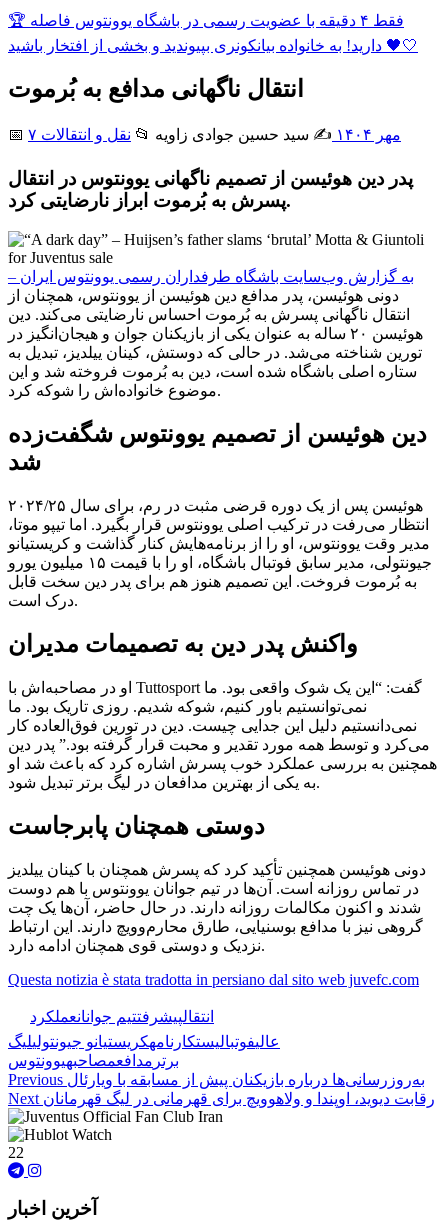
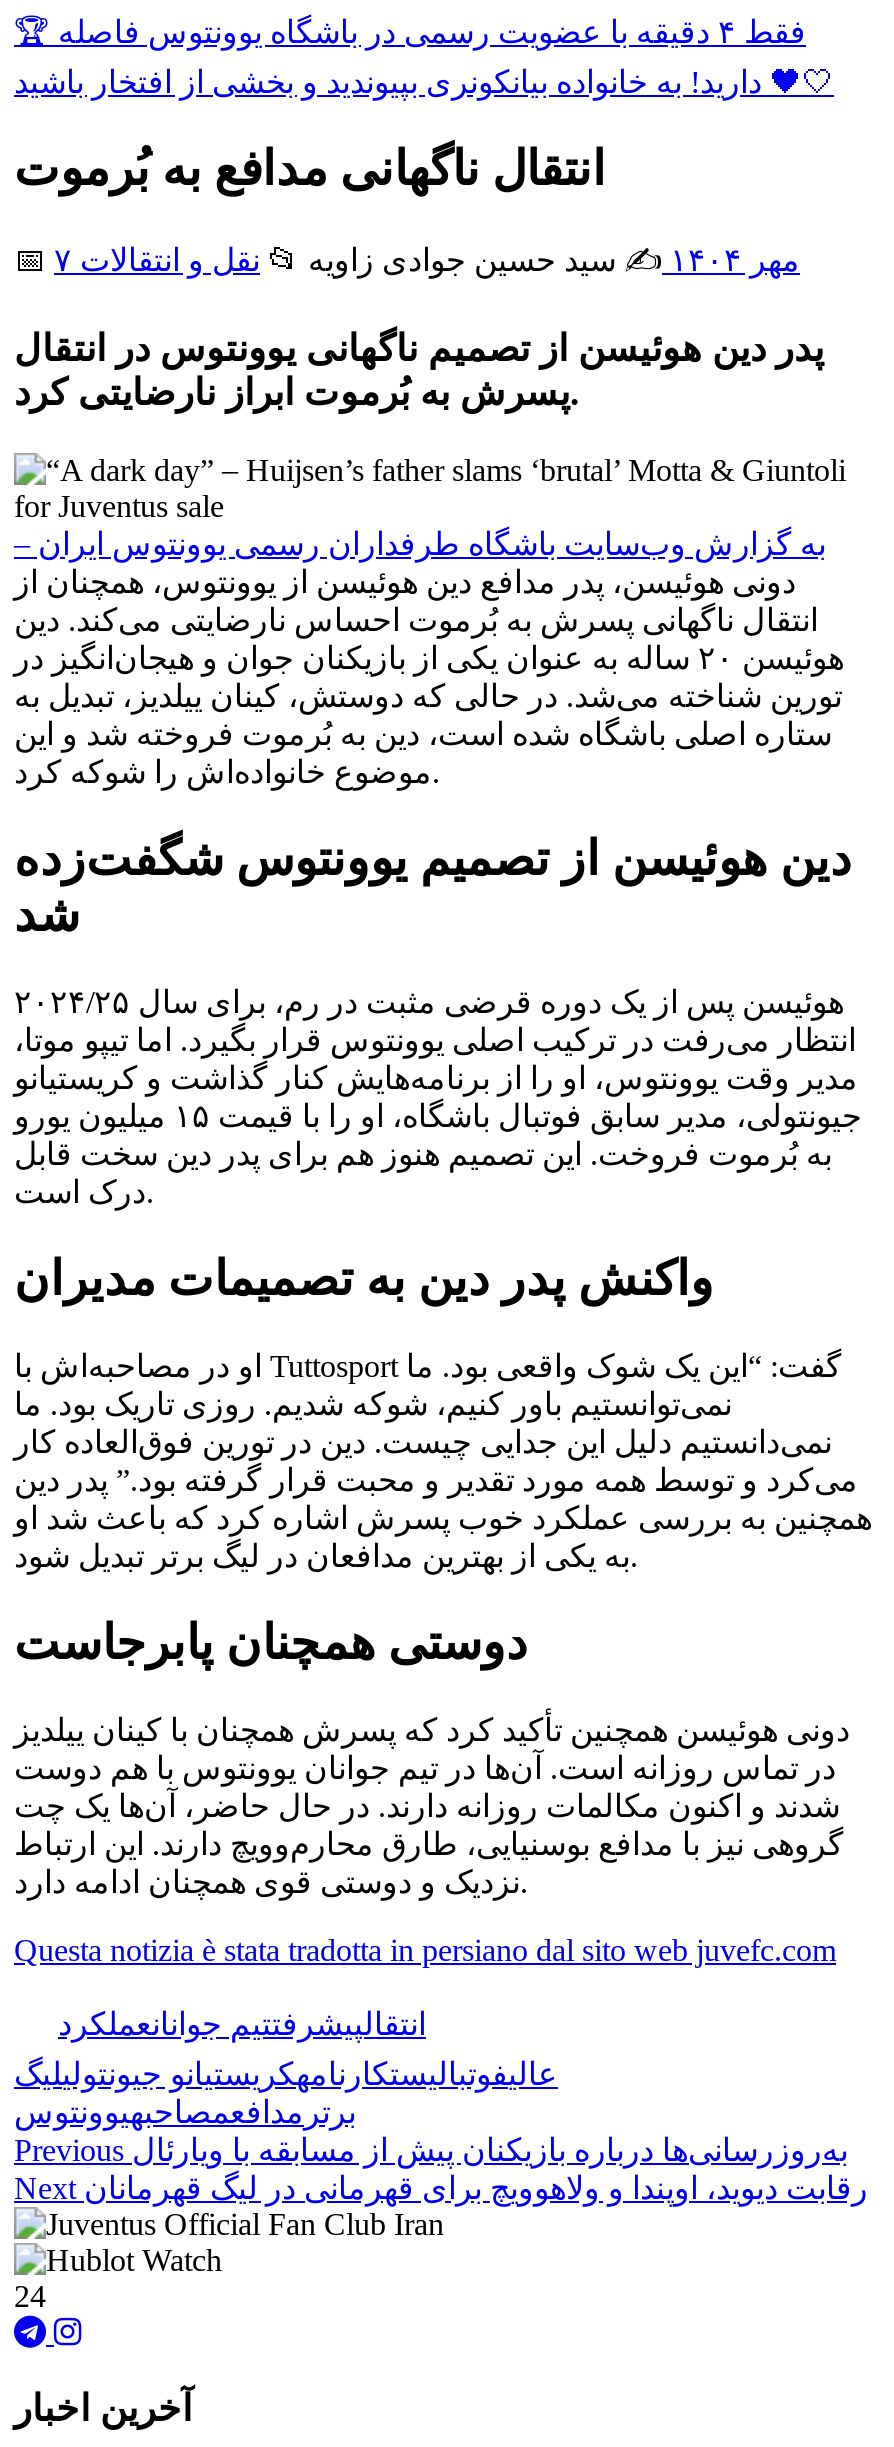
- 22
+ 24
